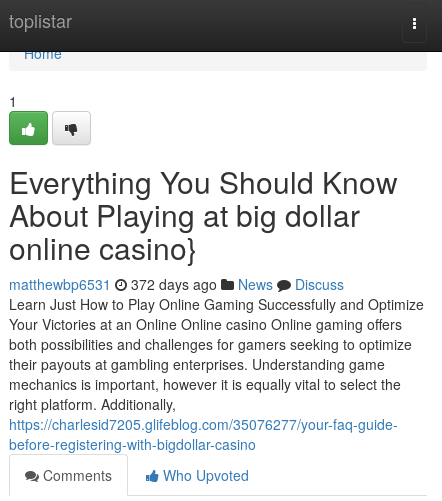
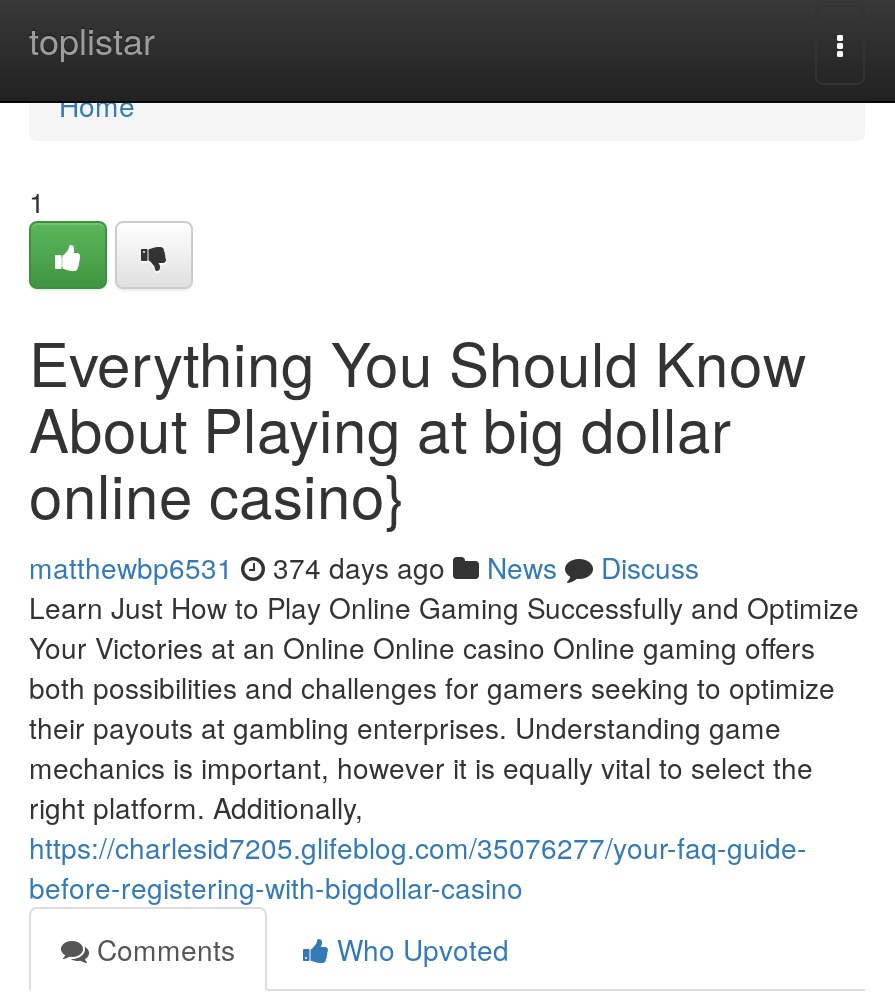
- matthewbp6531 372 days ago News Discuss
+ matthewbp6531 374 days ago News Discuss
